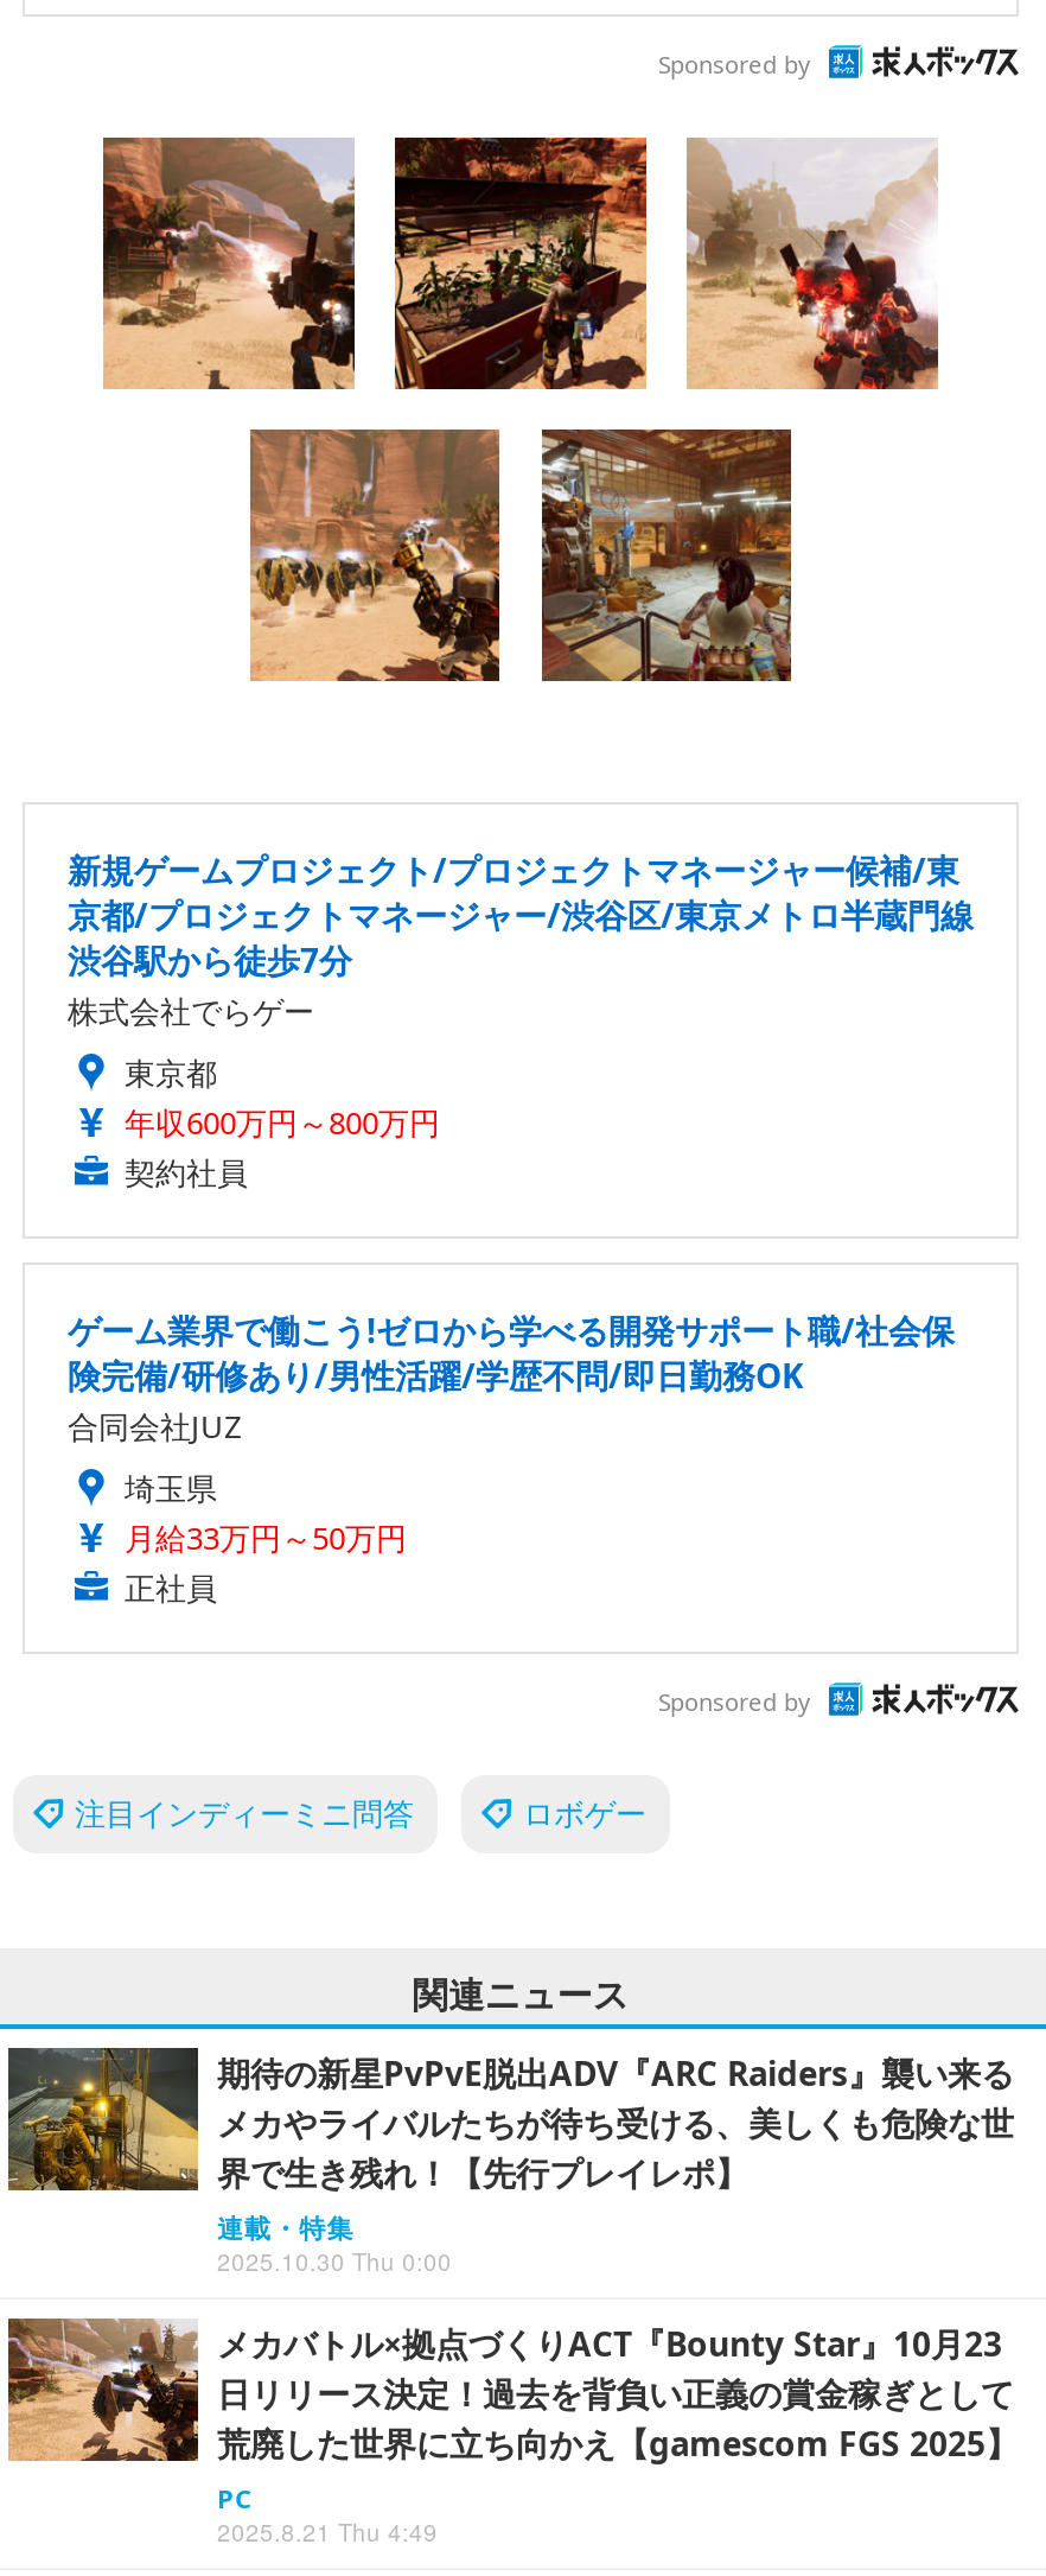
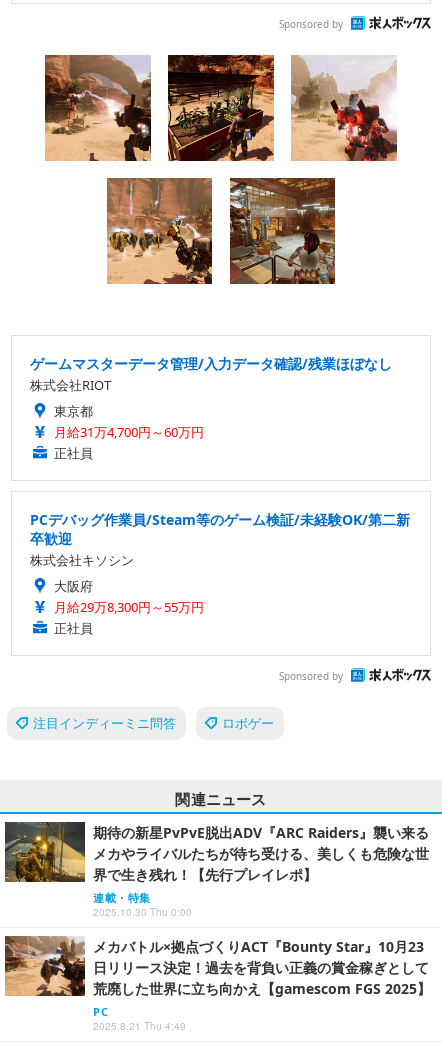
- 新規ゲームプロジェクト/プロジェクトマネージャー候補/東
- 京都/プロジェクトマネージャー/渋谷区/東京メトロ半蔵門線
- 渋谷駅から徒歩7分
- 株式会社でらゲー
+ ゲームマスターデータ管理/入力データ確認/残業ほぼなし
+ 株式会社RIOT

- 年収600万円～800万円
- 契約社員
+ 月給31万4,700円～60万円
+ 正社員

- ゲーム業界で働こう!ゼロから学べる開発サポート職/社会保
- 険完備/研修あり/男性活躍/学歴不問/即日勤務OK
- 合同会社JUZ
- 埼玉県
- 月給33万円～50万円
+ PCデバッグ作業員/Steam等のゲーム検証/未経験OK/第二新
+ 卒歓迎
+ 株式会社キソシン
+ 大阪府
+ 月給29万8,300円～55万円
